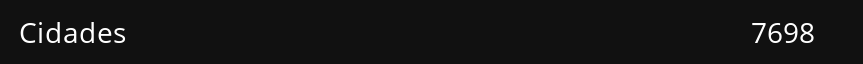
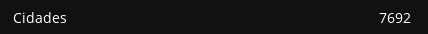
- 7698
+ 7692
